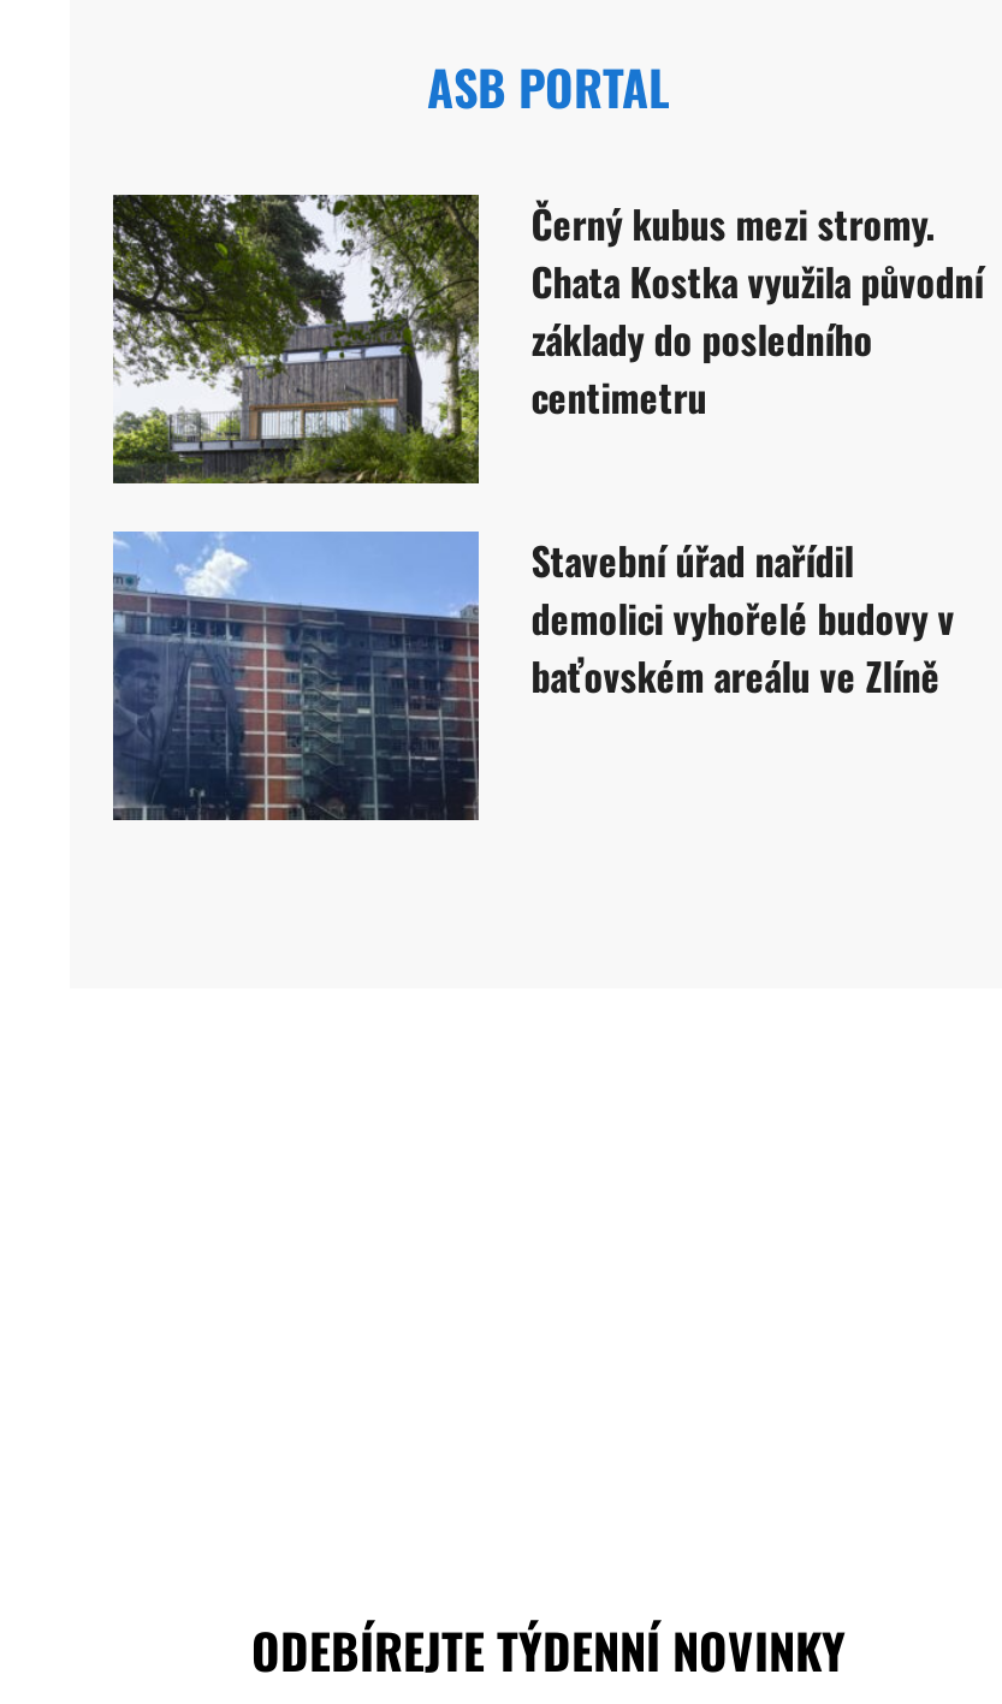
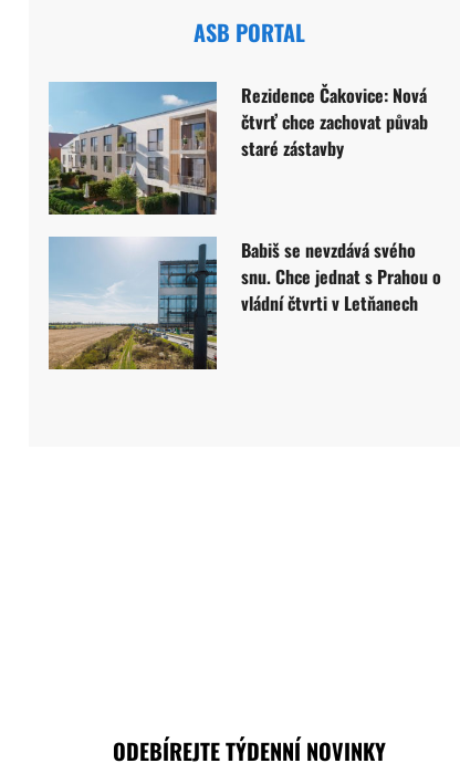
- [image]
- Černý kubus mezi stromy.
- Chata Kostka využila původní
- základy do posledního
- centimetru
+ [image]
+ Rezidence Čakovice: Nová
+ čtvrť chce zachovat půvab
+ staré zástavby

- [image]
- Stavební úřad nařídil
- demolici vyhořelé budovy v
- baťovském areálu ve Zlíně
+ [image]
+ Babiš se nevzdává svého
+ snu. Chce jednat s Prahou o
+ vládní čtvrti v Letňanech
